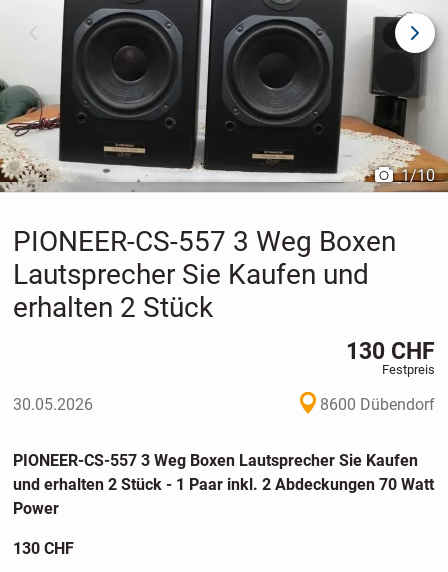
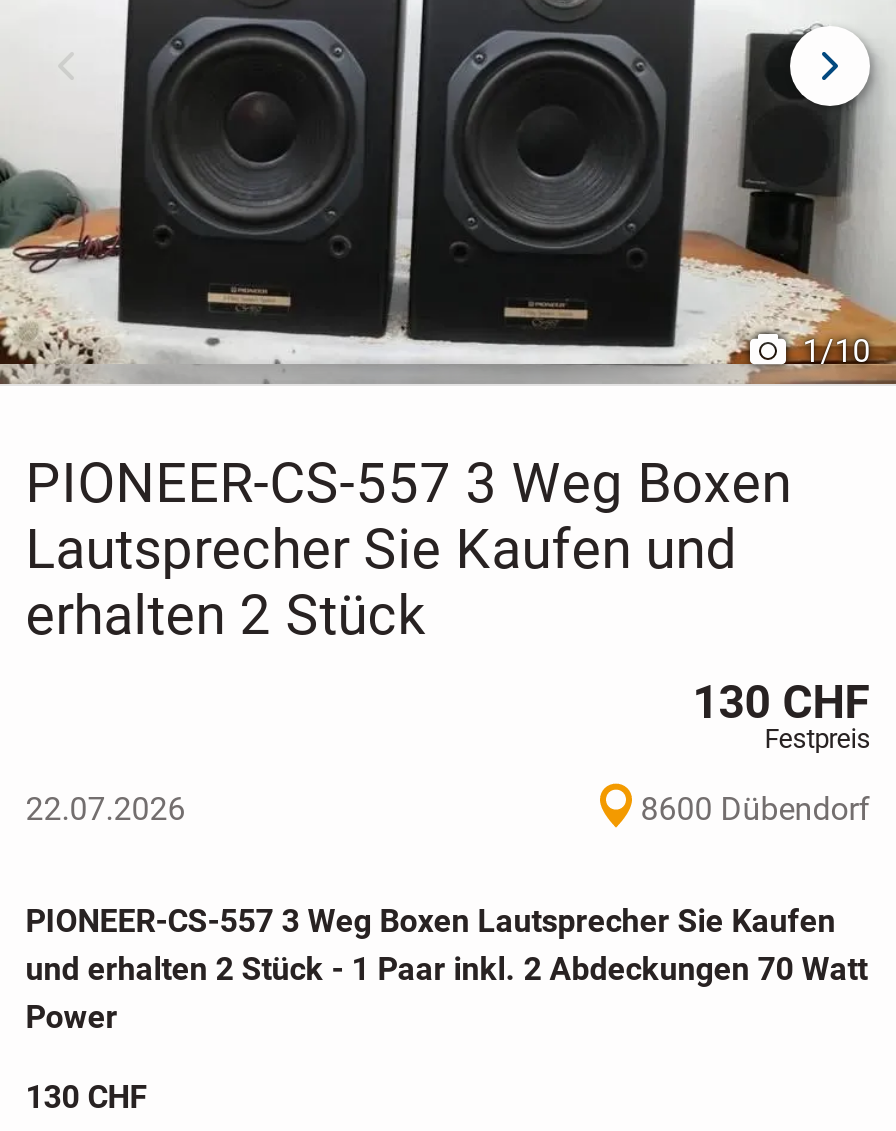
- 30.05.2026
+ 22.07.2026
